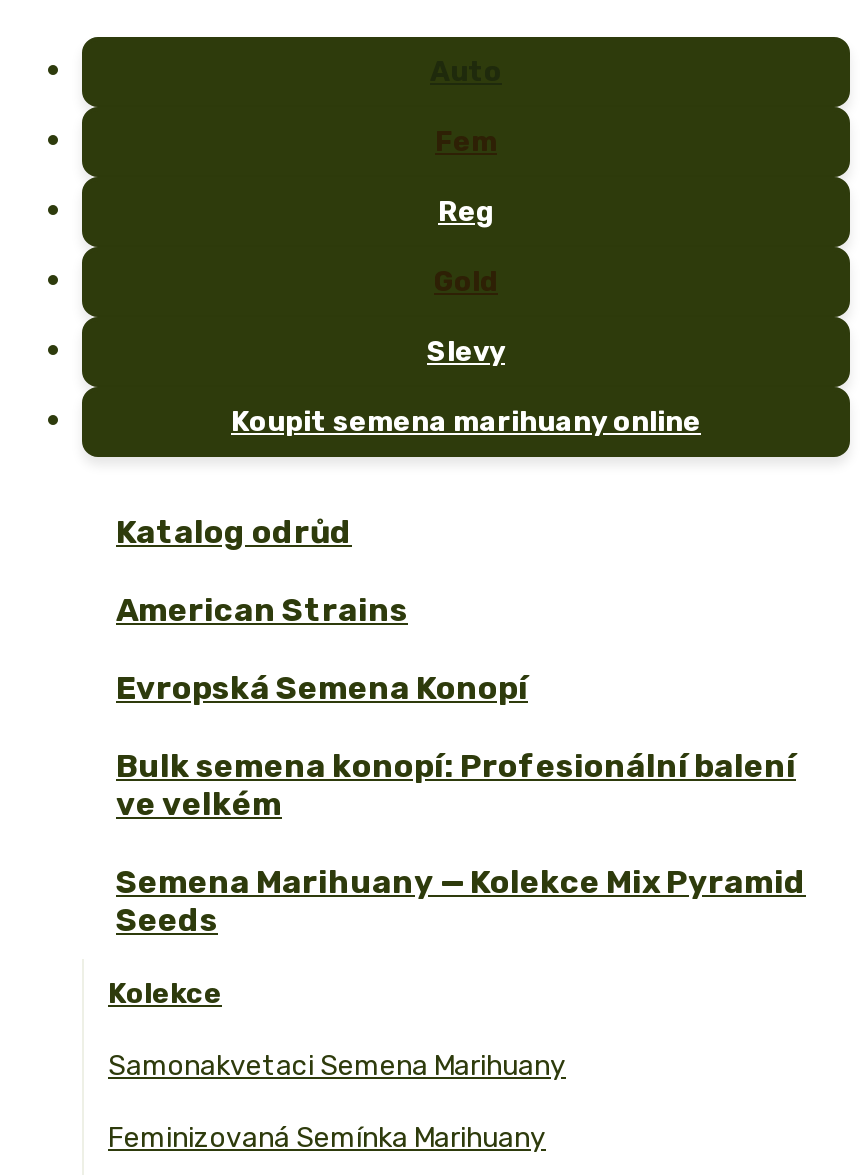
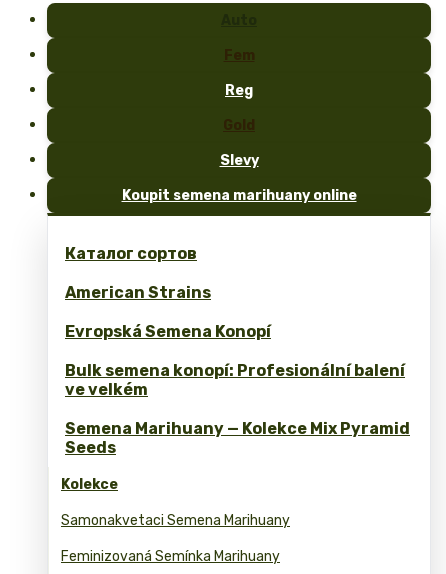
- Katalog odrůd
+ Каталог сортов
